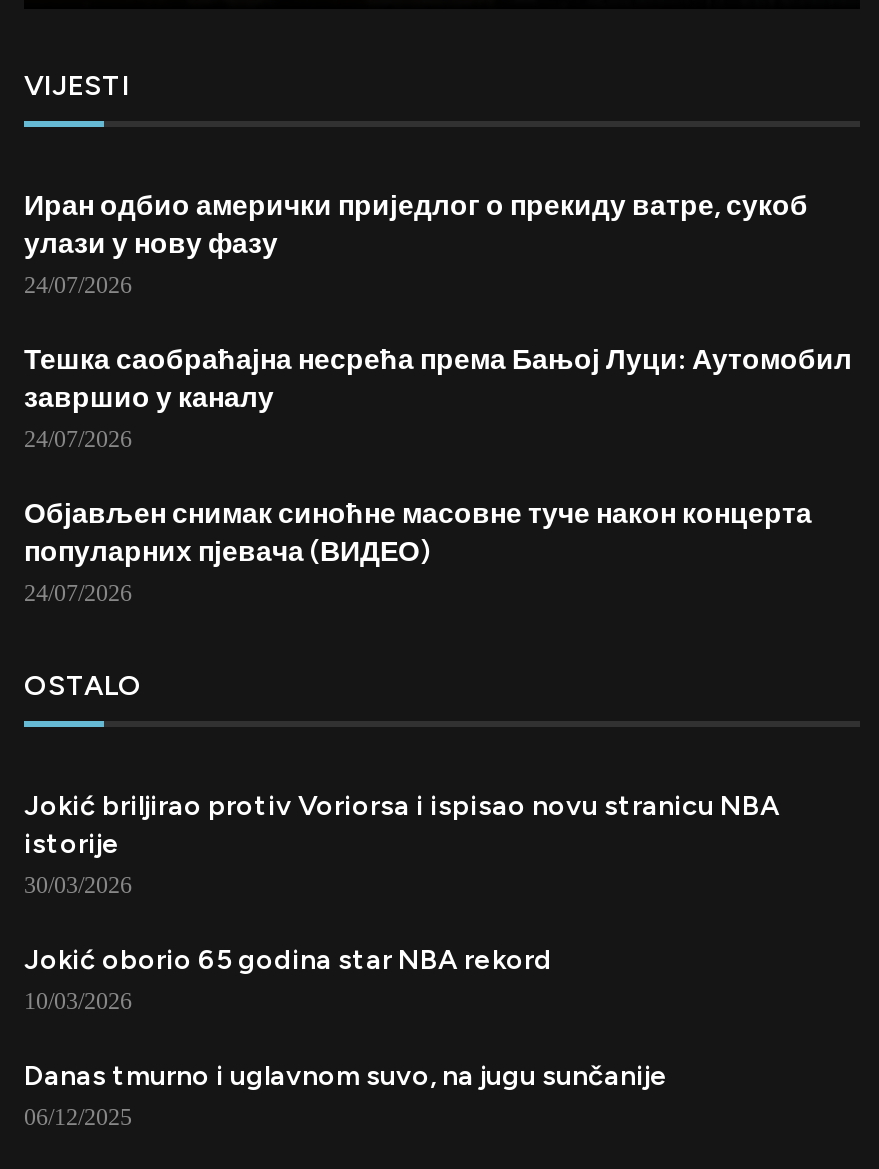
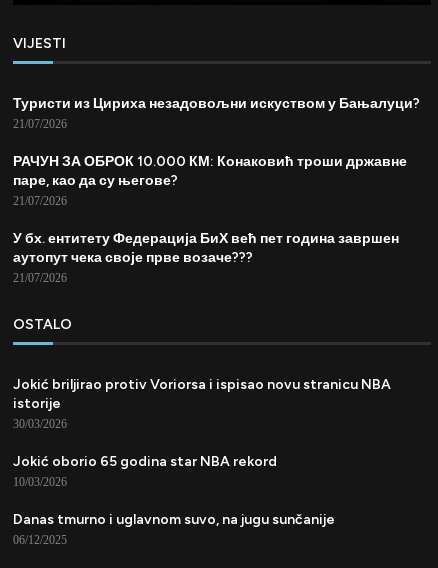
- Иран одбио амерички приједлог о прекиду ватре, сукоб
- улази у нову фазу
- 24/07/2026
+ Туристи из Цириха незадовољни искуством у Бањалуци?
+ 21/07/2026

- Тешка саобраћајна несрећа према Бањој Луци: Аутомобил
- завршио у каналу
- 24/07/2026
+ РАЧУН ЗА ОБРОК 10.000 КМ: Конаковић троши државне
+ паре, као да су његове?
+ 21/07/2026

- Објављен снимак синоћне масовне туче након концерта
- популарних пјевача (ВИДЕО)
- 24/07/2026
+ У бх. ентитету Федерација БиХ већ пет година завршен
+ аутопут чека своје прве возаче???
+ 21/07/2026
